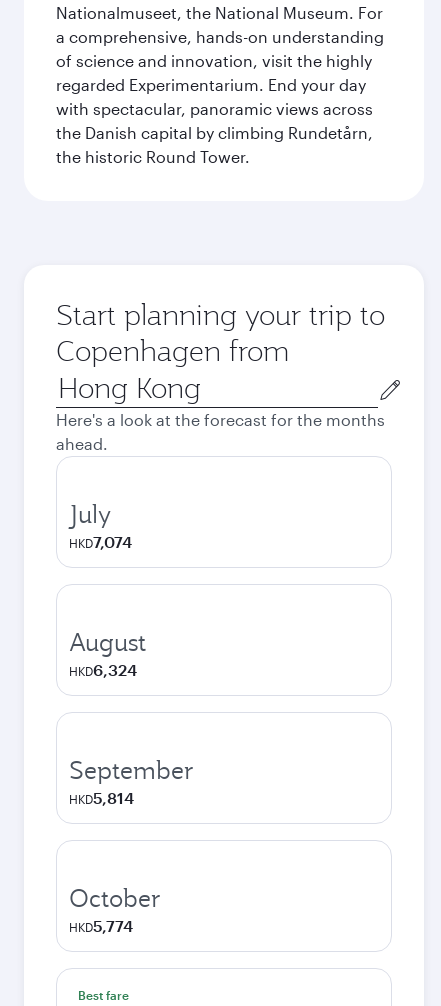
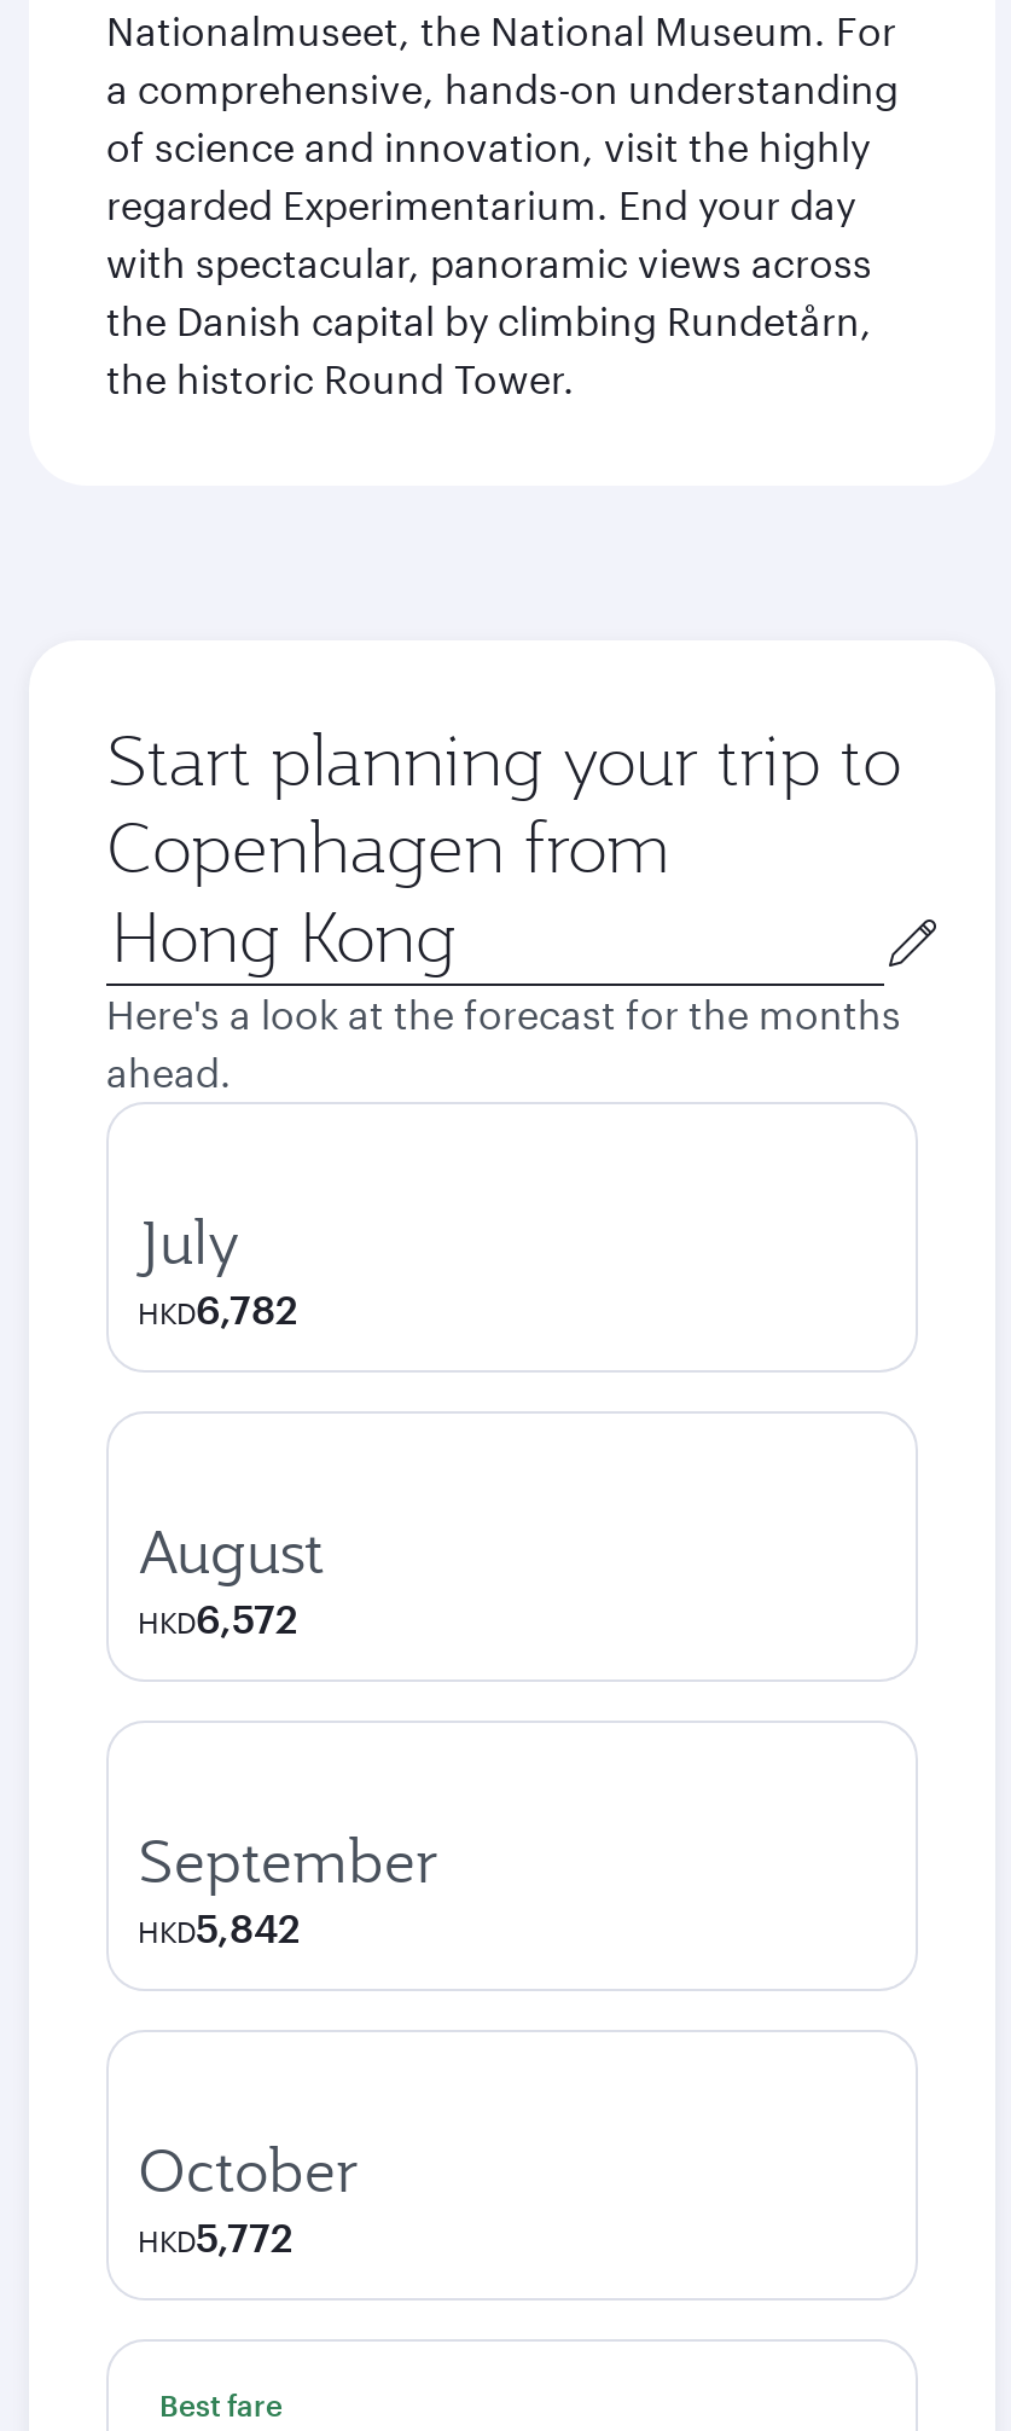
- HKD7,074
+ HKD6,782

- HKD6,324
+ HKD6,572

- HKD5,814
+ HKD5,842

- HKD5,774
+ HKD5,772
